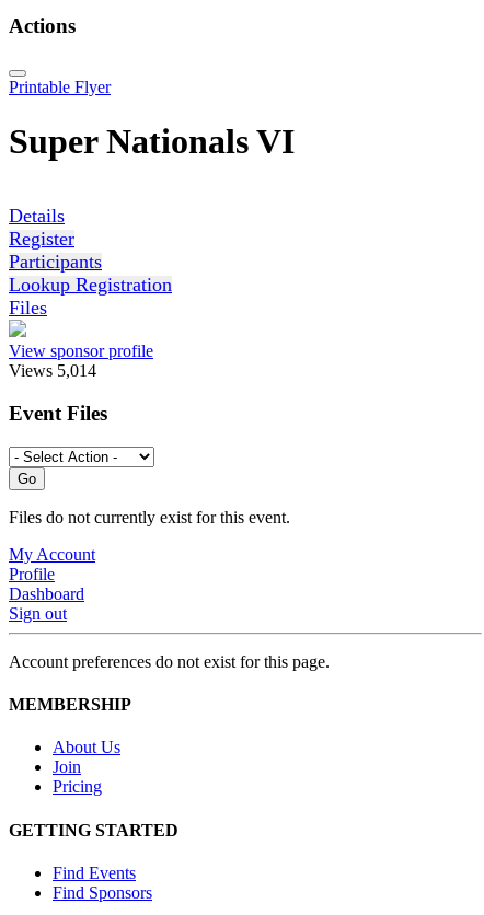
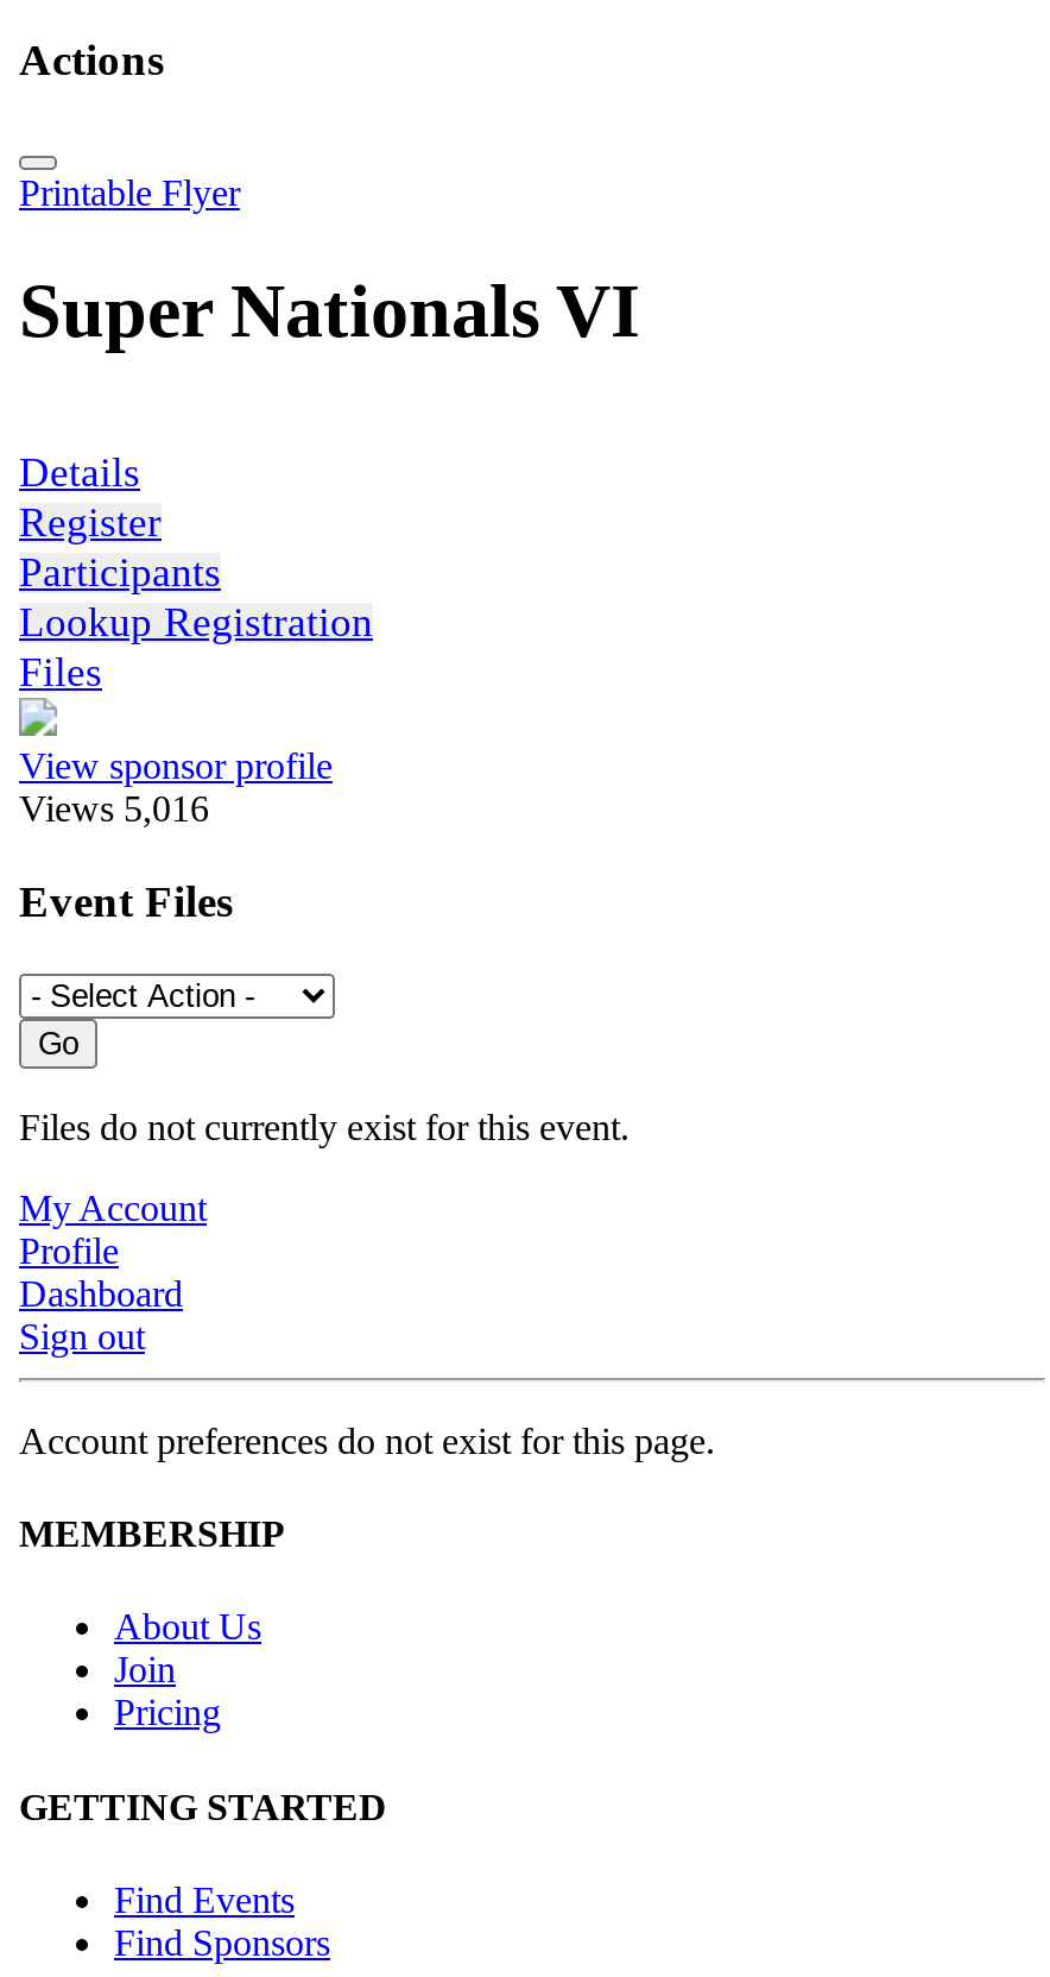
- Views 5,014
+ Views 5,016
